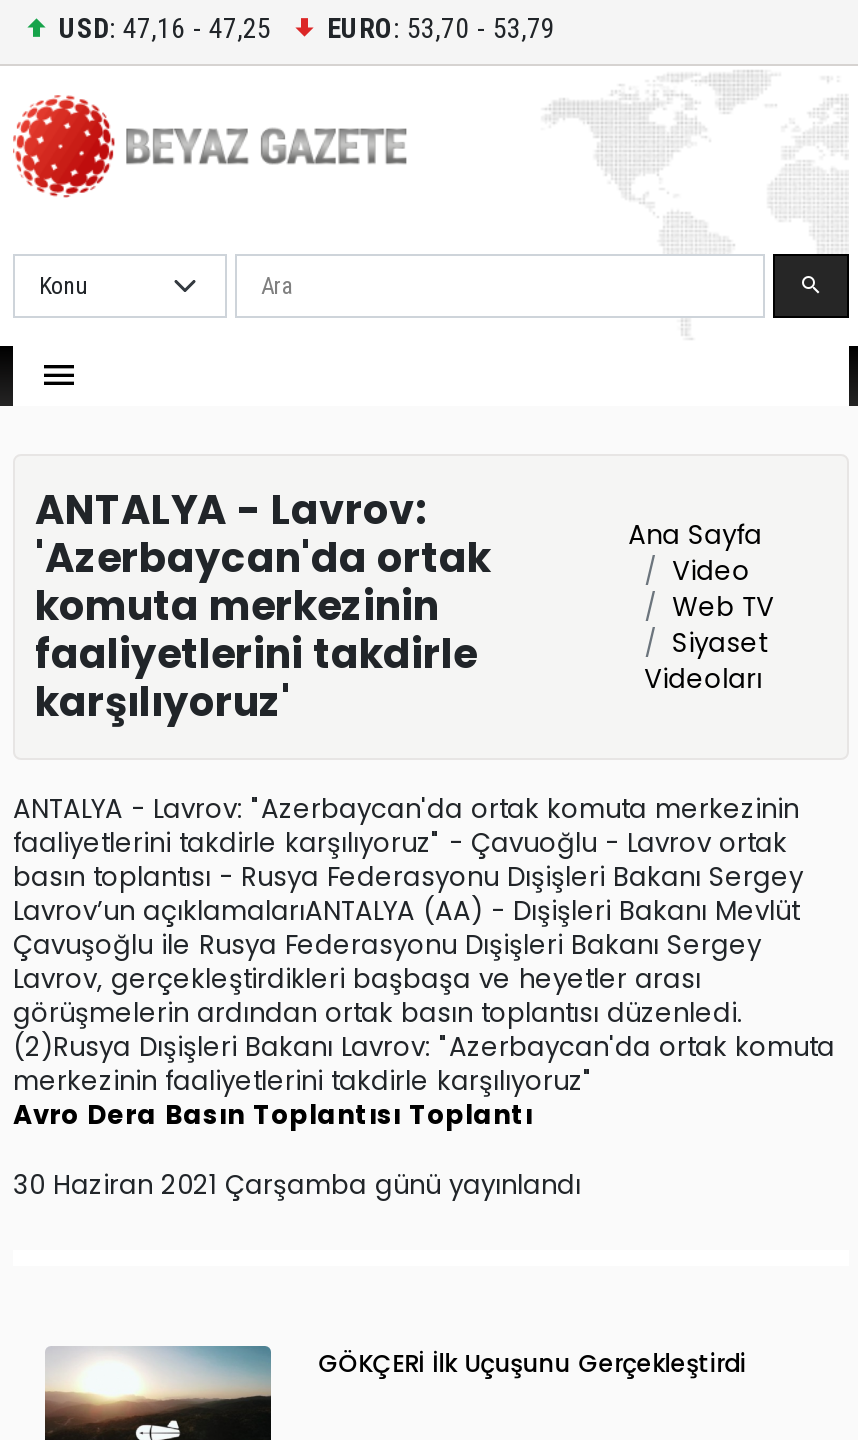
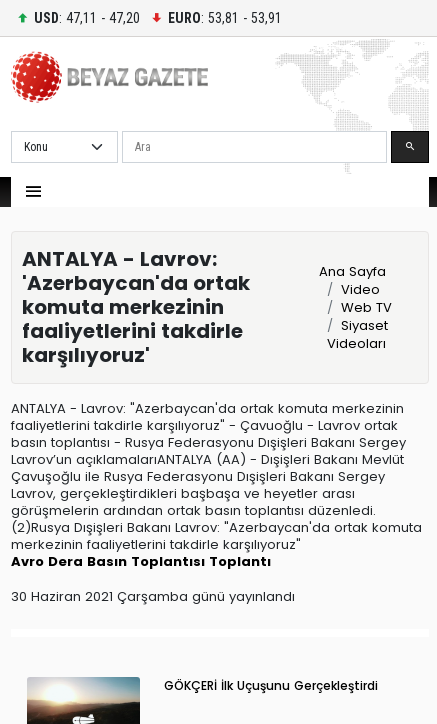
- USD: 47,16 - 47,25
+ USD: 47,11 - 47,20

- EURO: 53,70 - 53,79
+ EURO: 53,81 - 53,91
